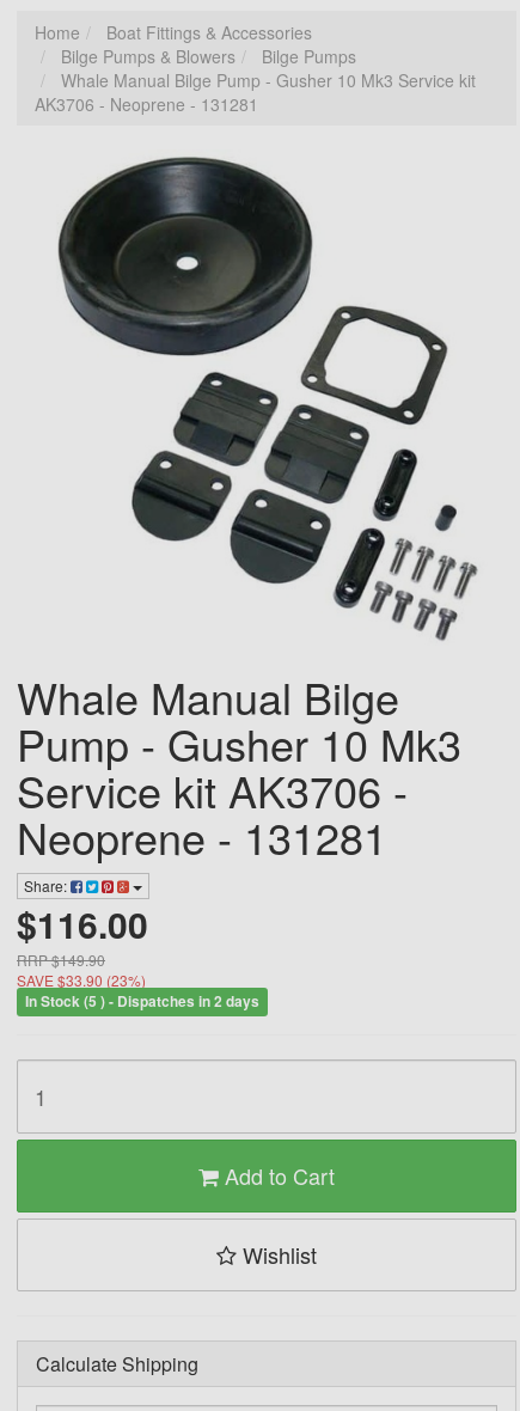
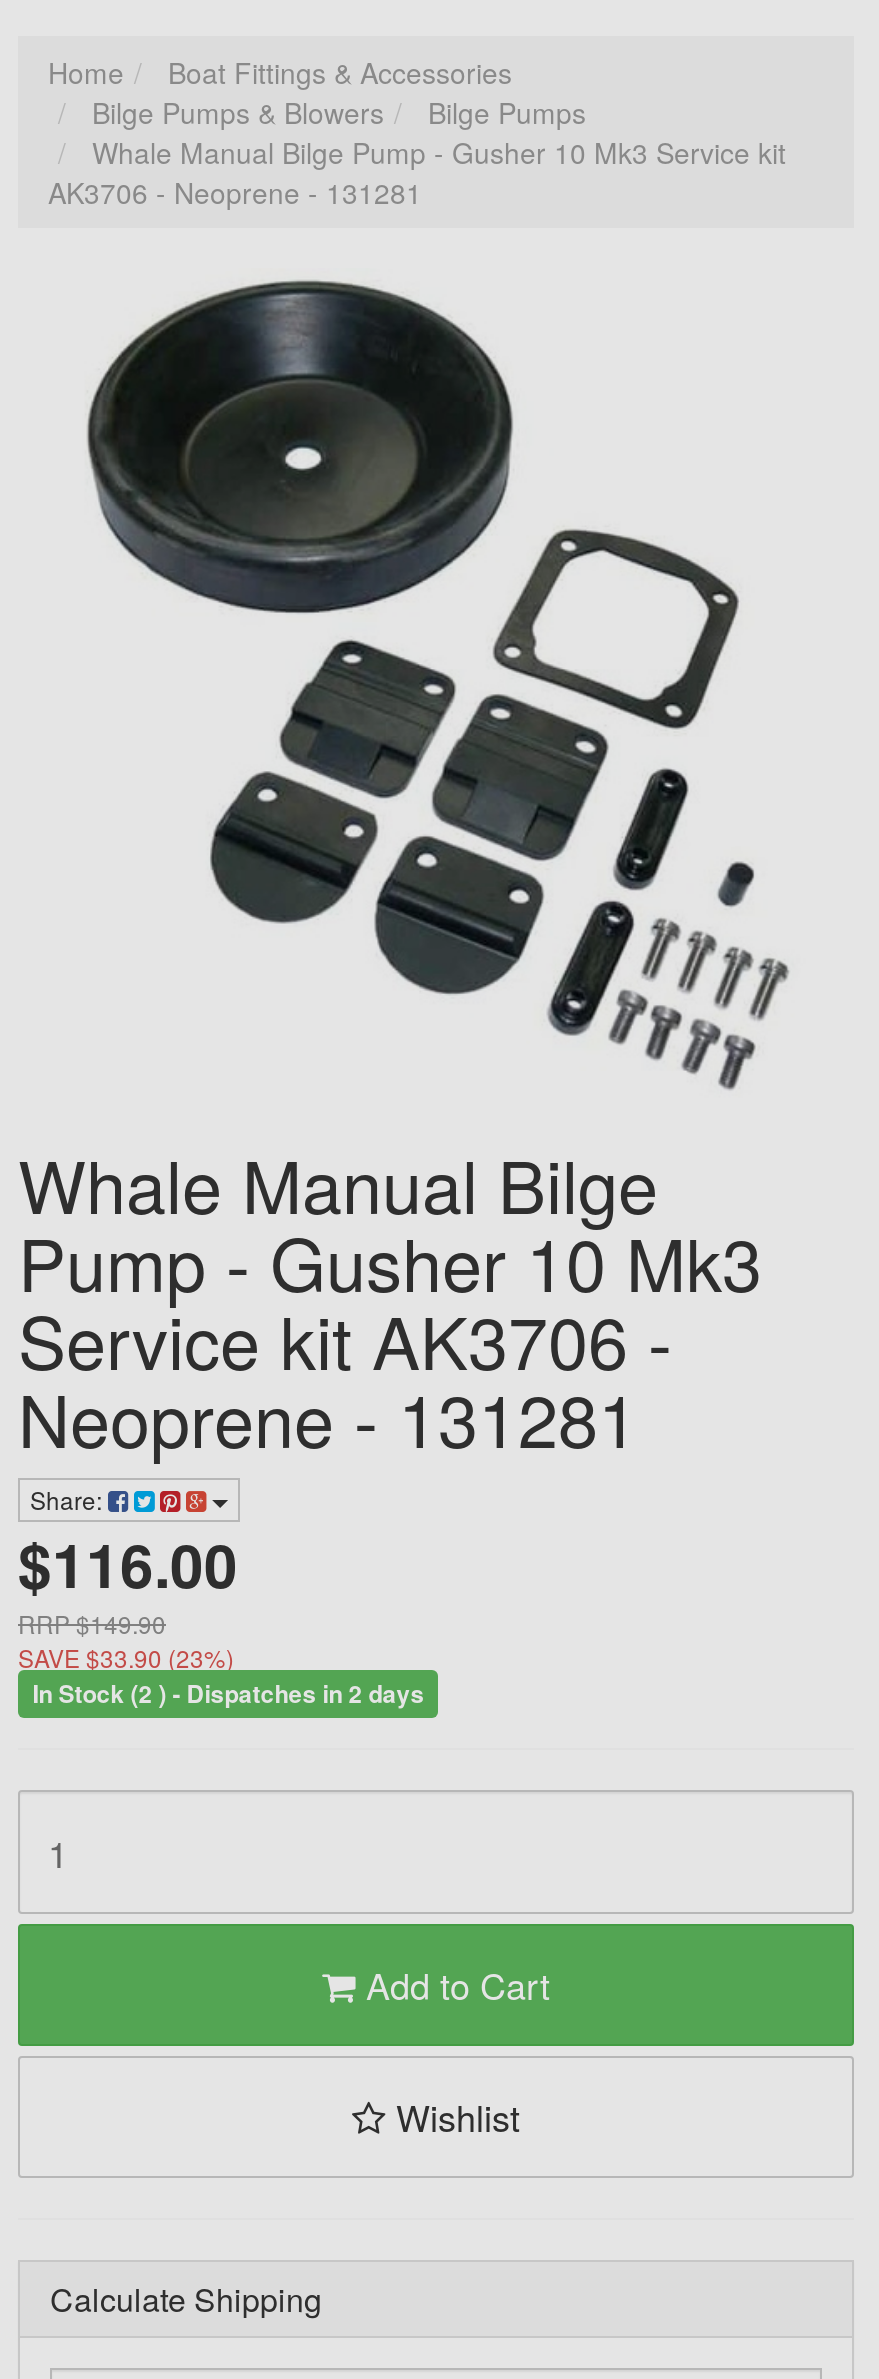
- In Stock (5 ) - Dispatches in 2 days
+ In Stock (2 ) - Dispatches in 2 days
